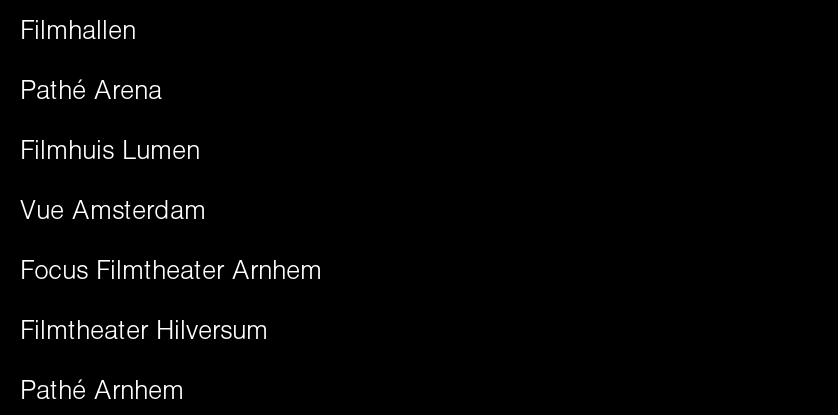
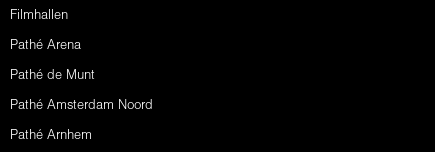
- Filmhuis Lumen
- Vue Amsterdam
- Focus Filmtheater Arnhem
- Filmtheater Hilversum
+ Pathé de Munt
+ Pathé Amsterdam Noord
